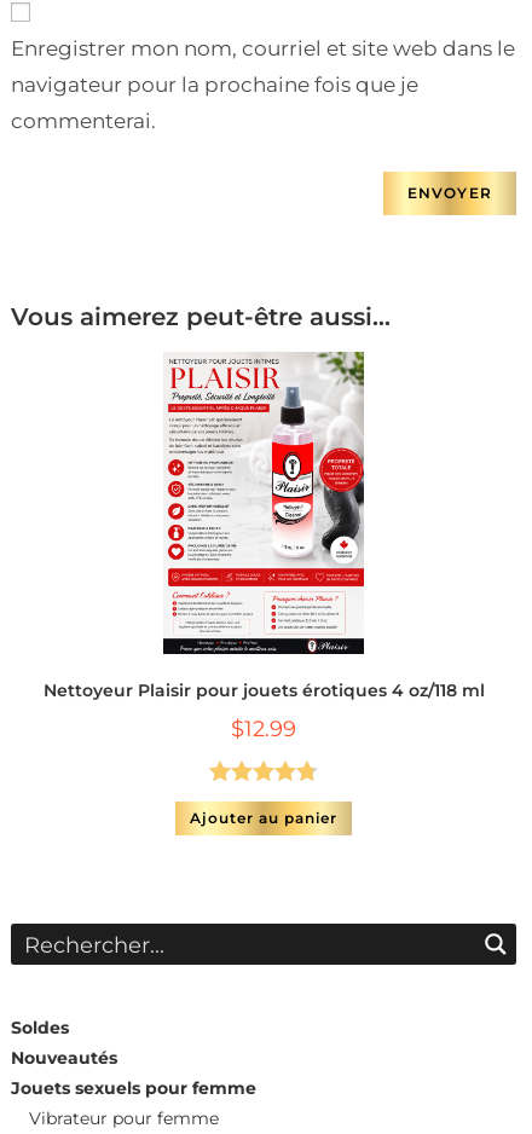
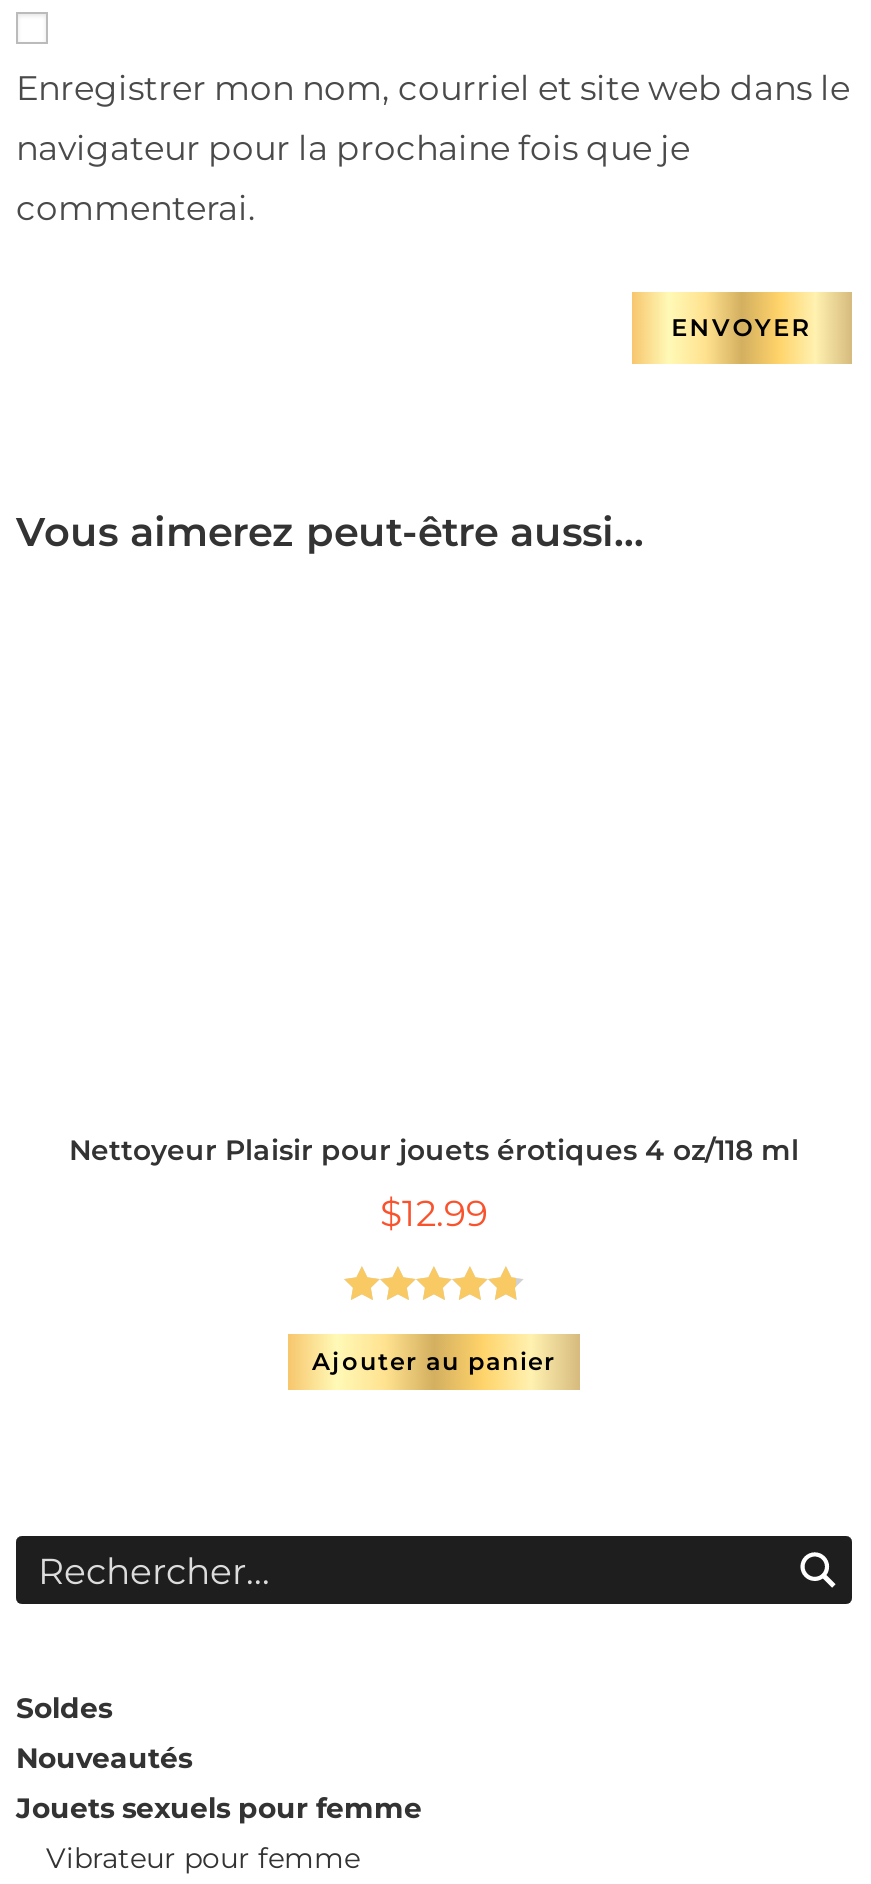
- [image]
